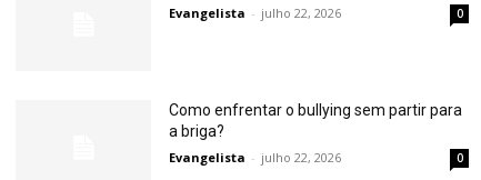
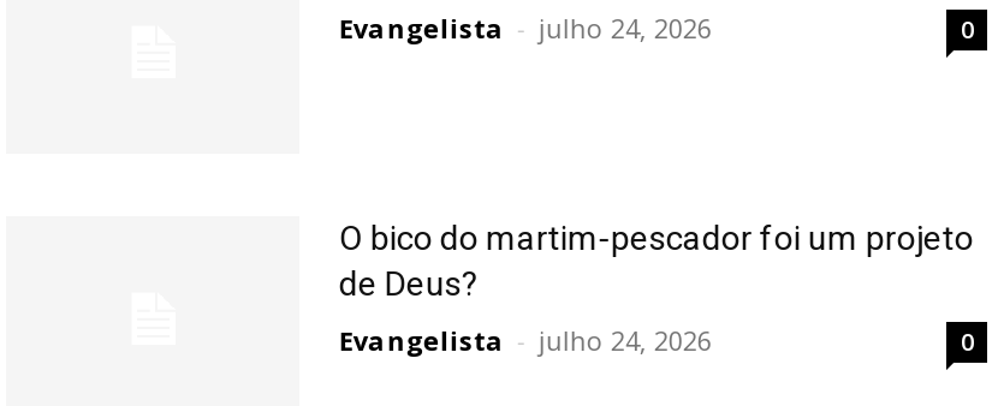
- Evangelista - julho 22, 2026
+ Evangelista - julho 24, 2026

- Como enfrentar o bullying sem partir para
- a briga?
+ O bico do martim-pescador foi um projeto
+ de Deus?

- Evangelista - julho 22, 2026
+ Evangelista - julho 24, 2026
